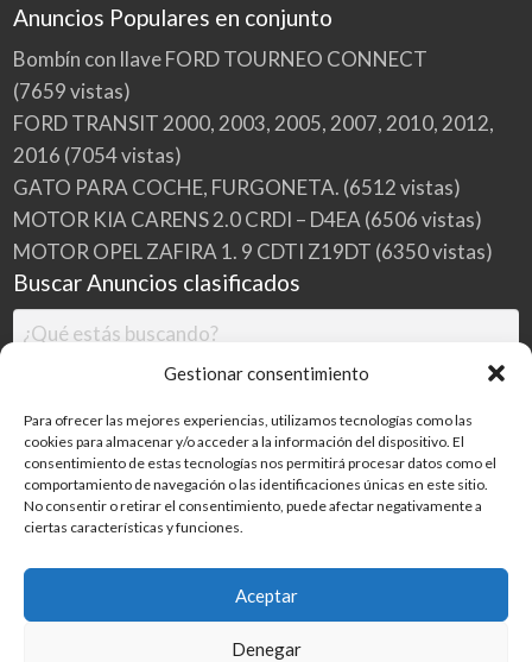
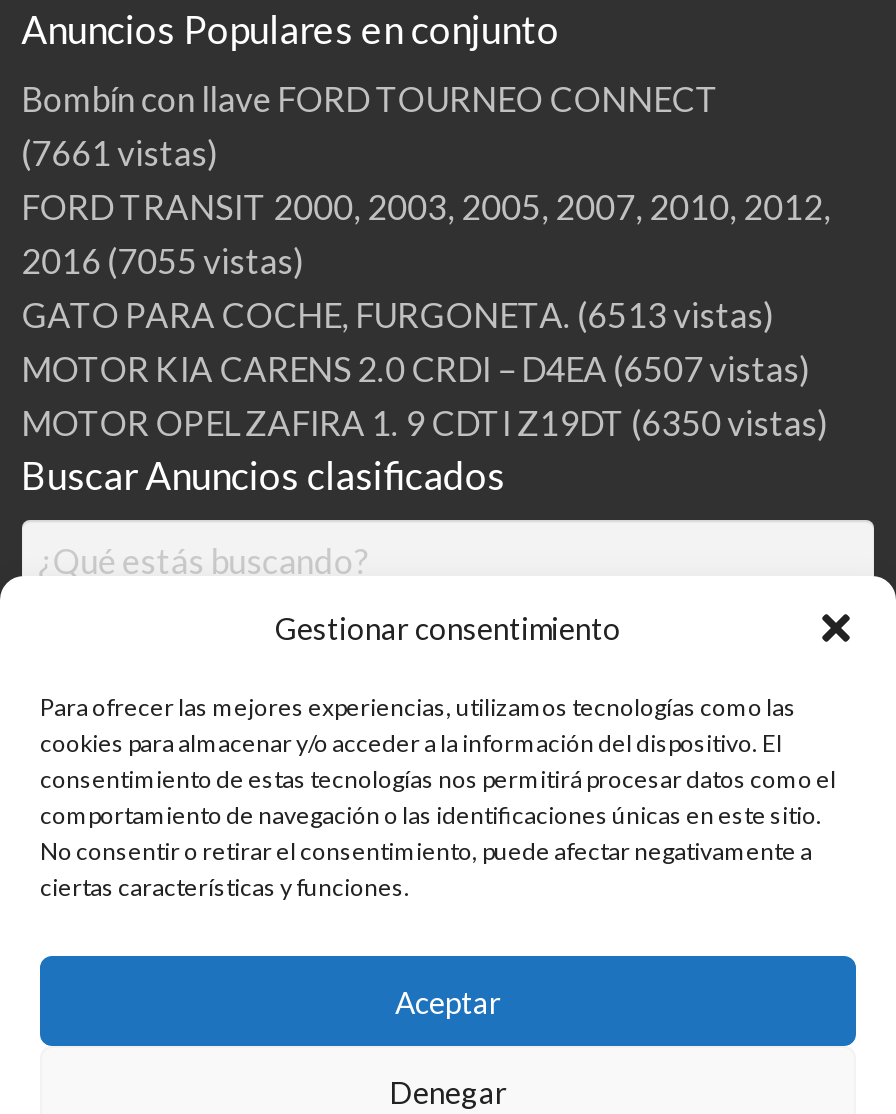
- (7659 vistas)
+ (7661 vistas)

- 2016 (7054 vistas)
+ 2016 (7055 vistas)

- GATO PARA COCHE, FURGONETA. (6512 vistas)
+ GATO PARA COCHE, FURGONETA. (6513 vistas)

- MOTOR KIA CARENS 2.0 CRDI – D4EA (6506 vistas)
+ MOTOR KIA CARENS 2.0 CRDI – D4EA (6507 vistas)
